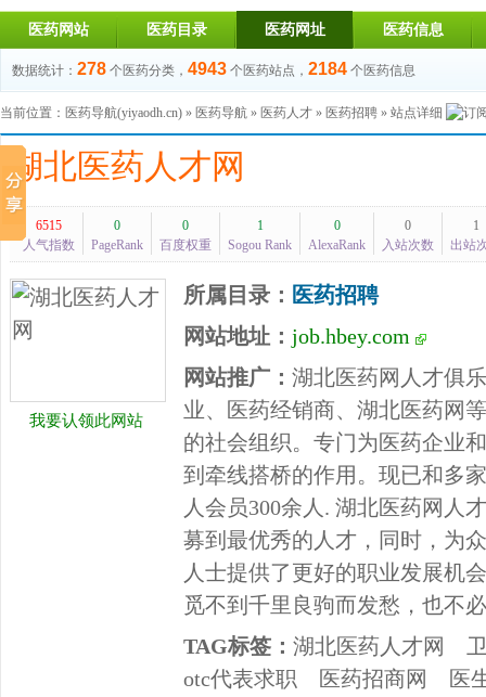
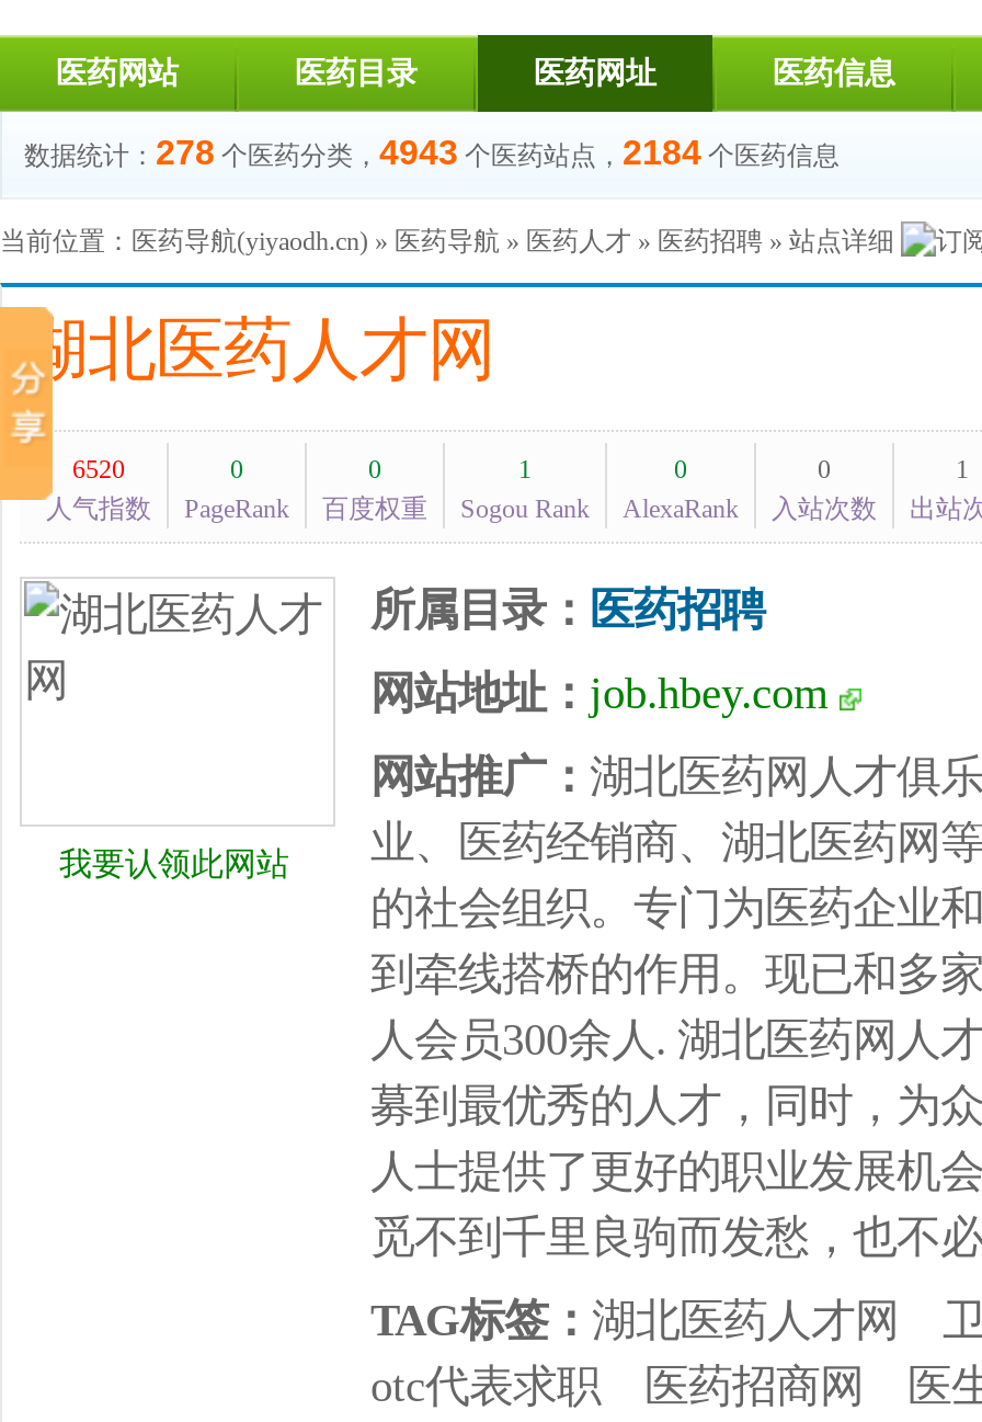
- 6515
+ 6520
